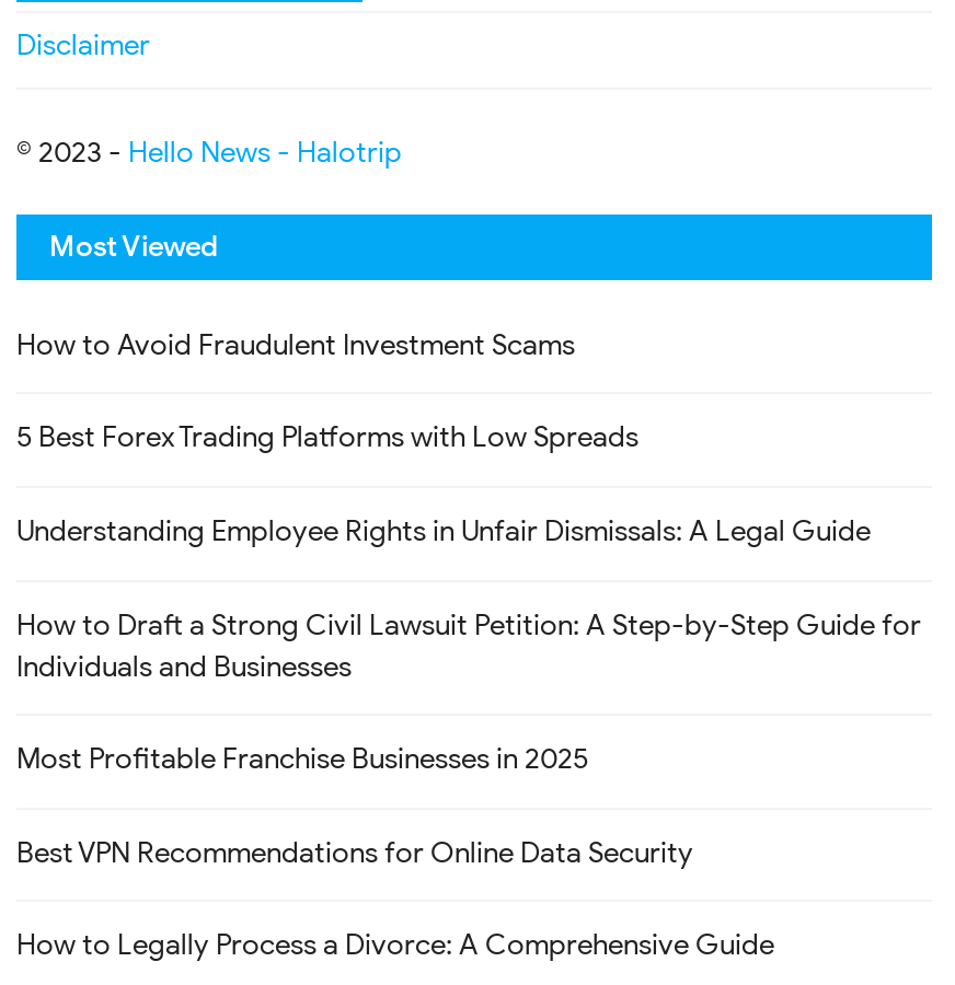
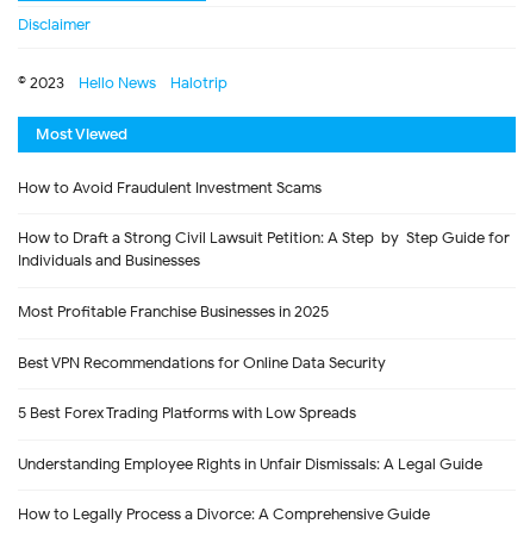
moved down: 5 Best Forex Trading Platforms with Low Spreads | Understanding Employee Rights in Unfair Dismissals: A Legal Guide

moved up: How to Draft a Strong Civil Lawsuit Petition: A Step-by-Step Guide for | Individuals and Businesses | Most Profitable Franchise Businesses in 2025 | Best VPN Recommendations for Online Data Security
